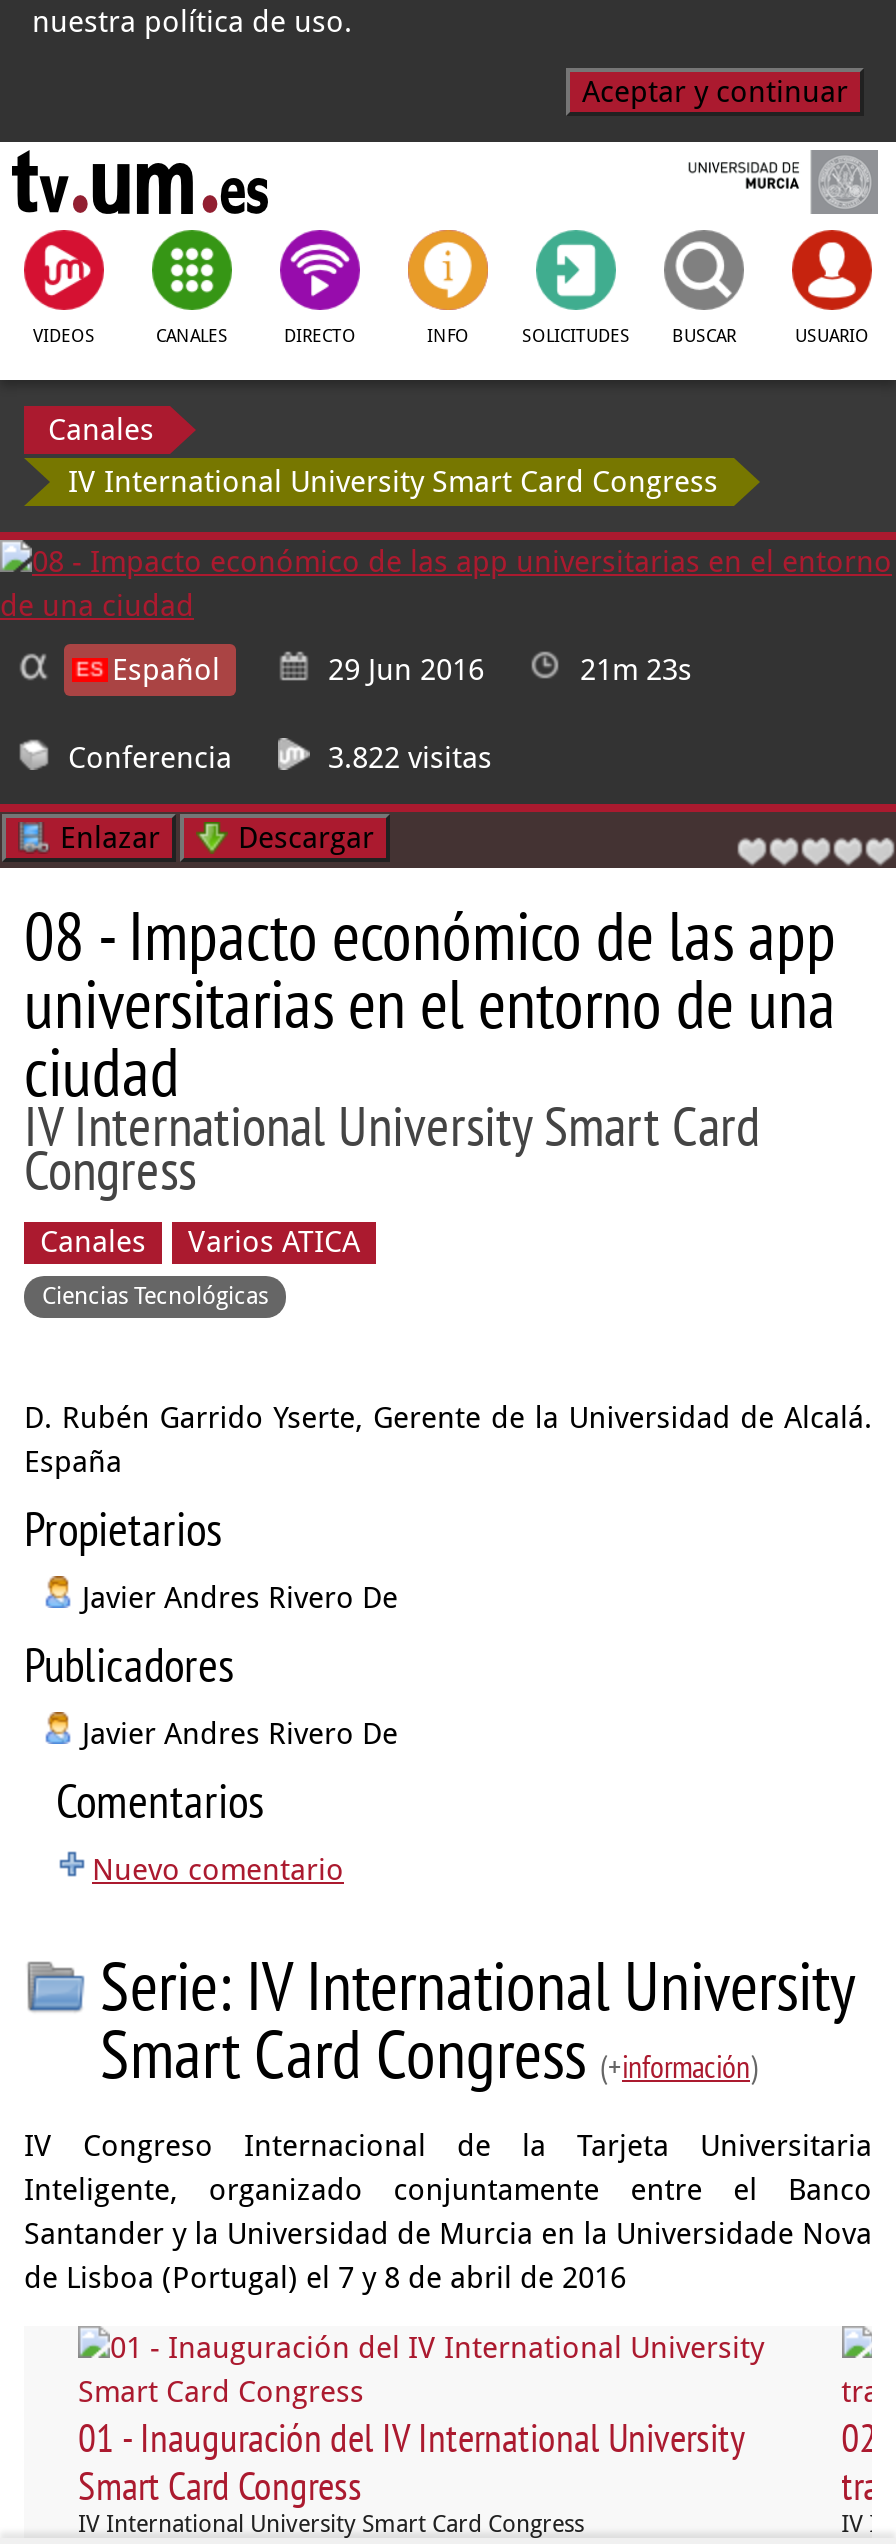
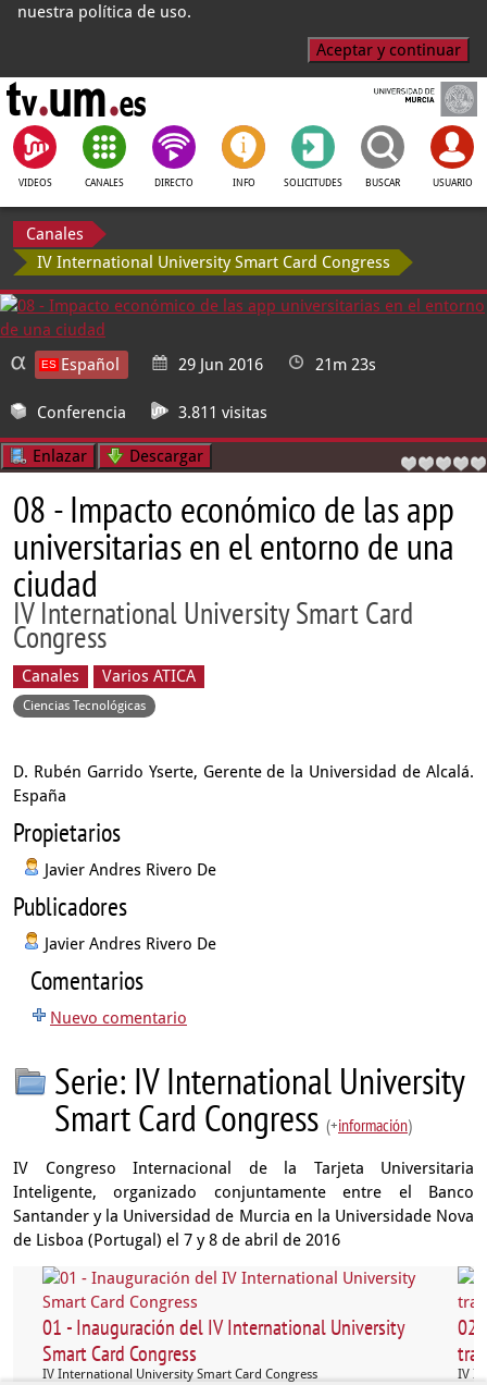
- 3.822 visitas
+ 3.811 visitas
